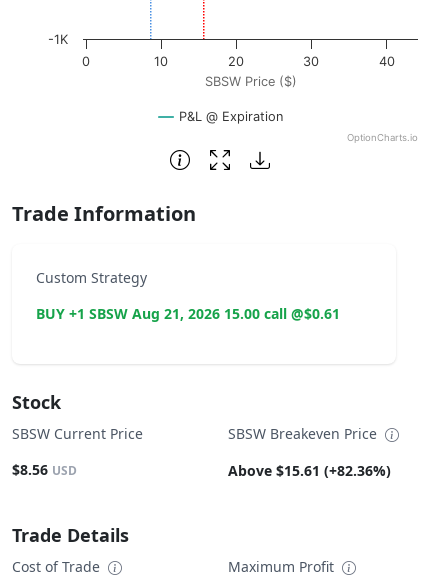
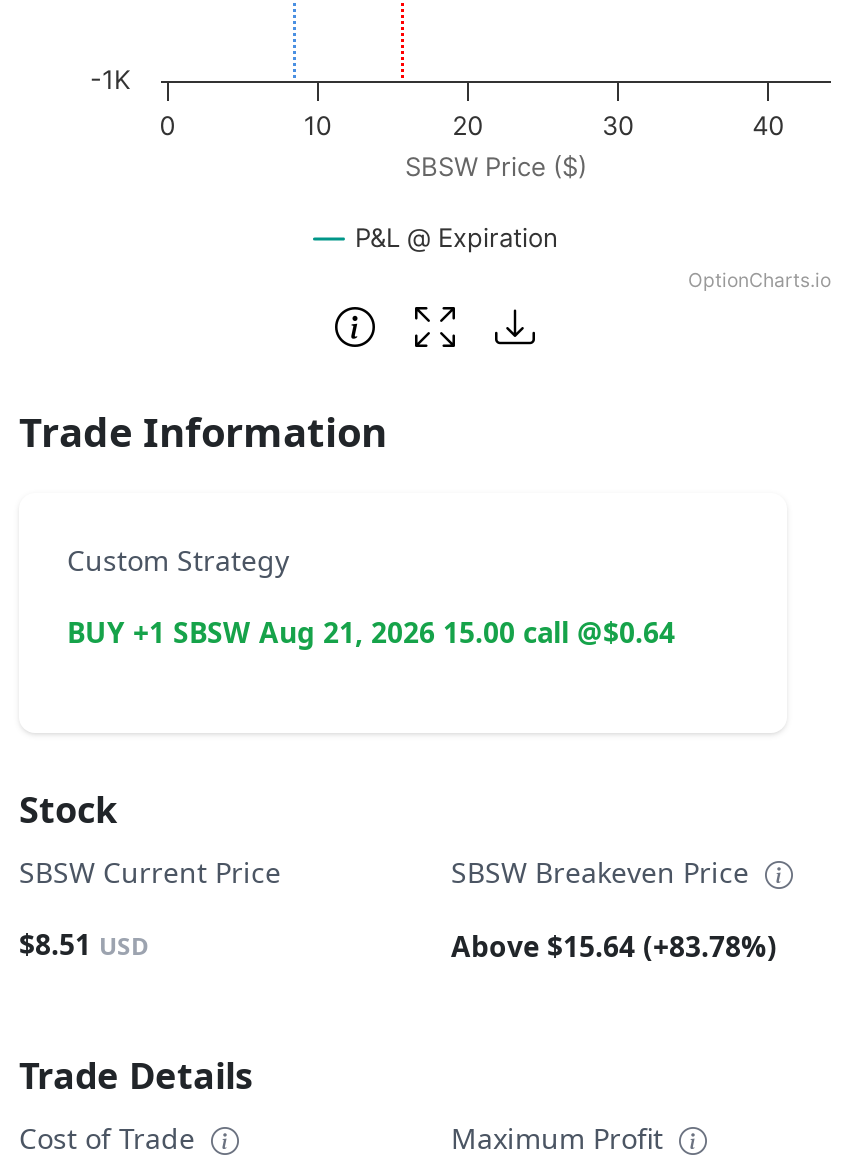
- BUY +1 SBSW Aug 21, 2026 15.00 call @$0.61
+ BUY +1 SBSW Aug 21, 2026 15.00 call @$0.64

- $8.56 USD
+ $8.51 USD

- Above $15.61 (+82.36%)
+ Above $15.64 (+83.78%)
